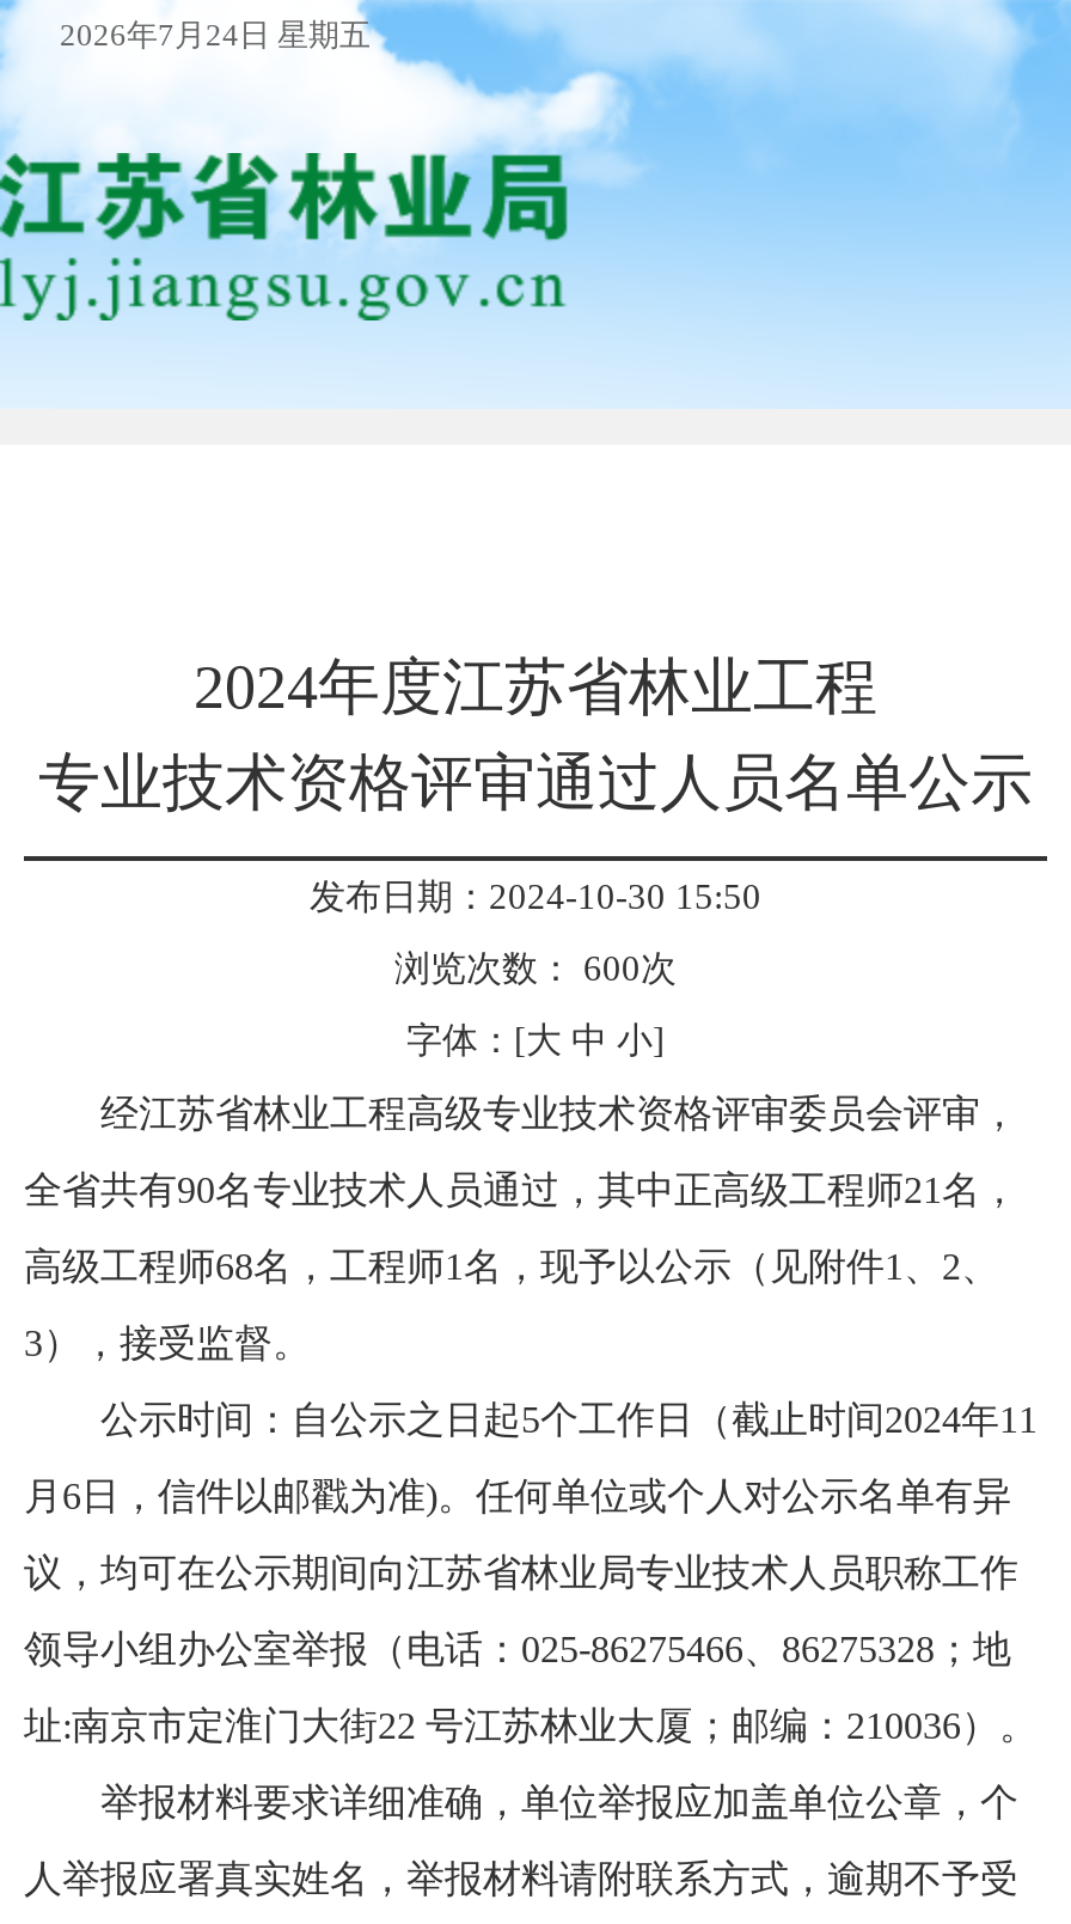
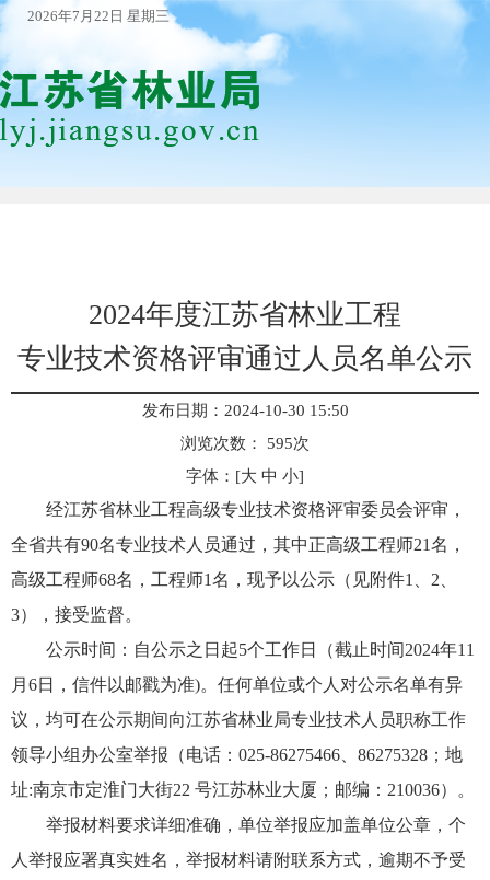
- 2026年7月24日 星期五
+ 2026年7月22日 星期三

- 浏览次数：600次
+ 浏览次数：595次
